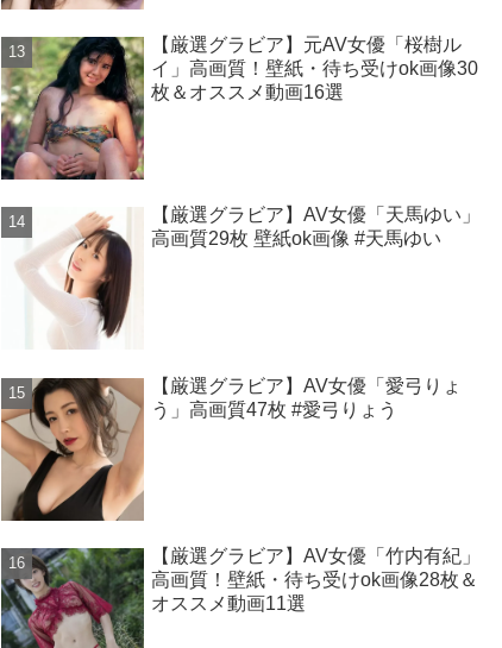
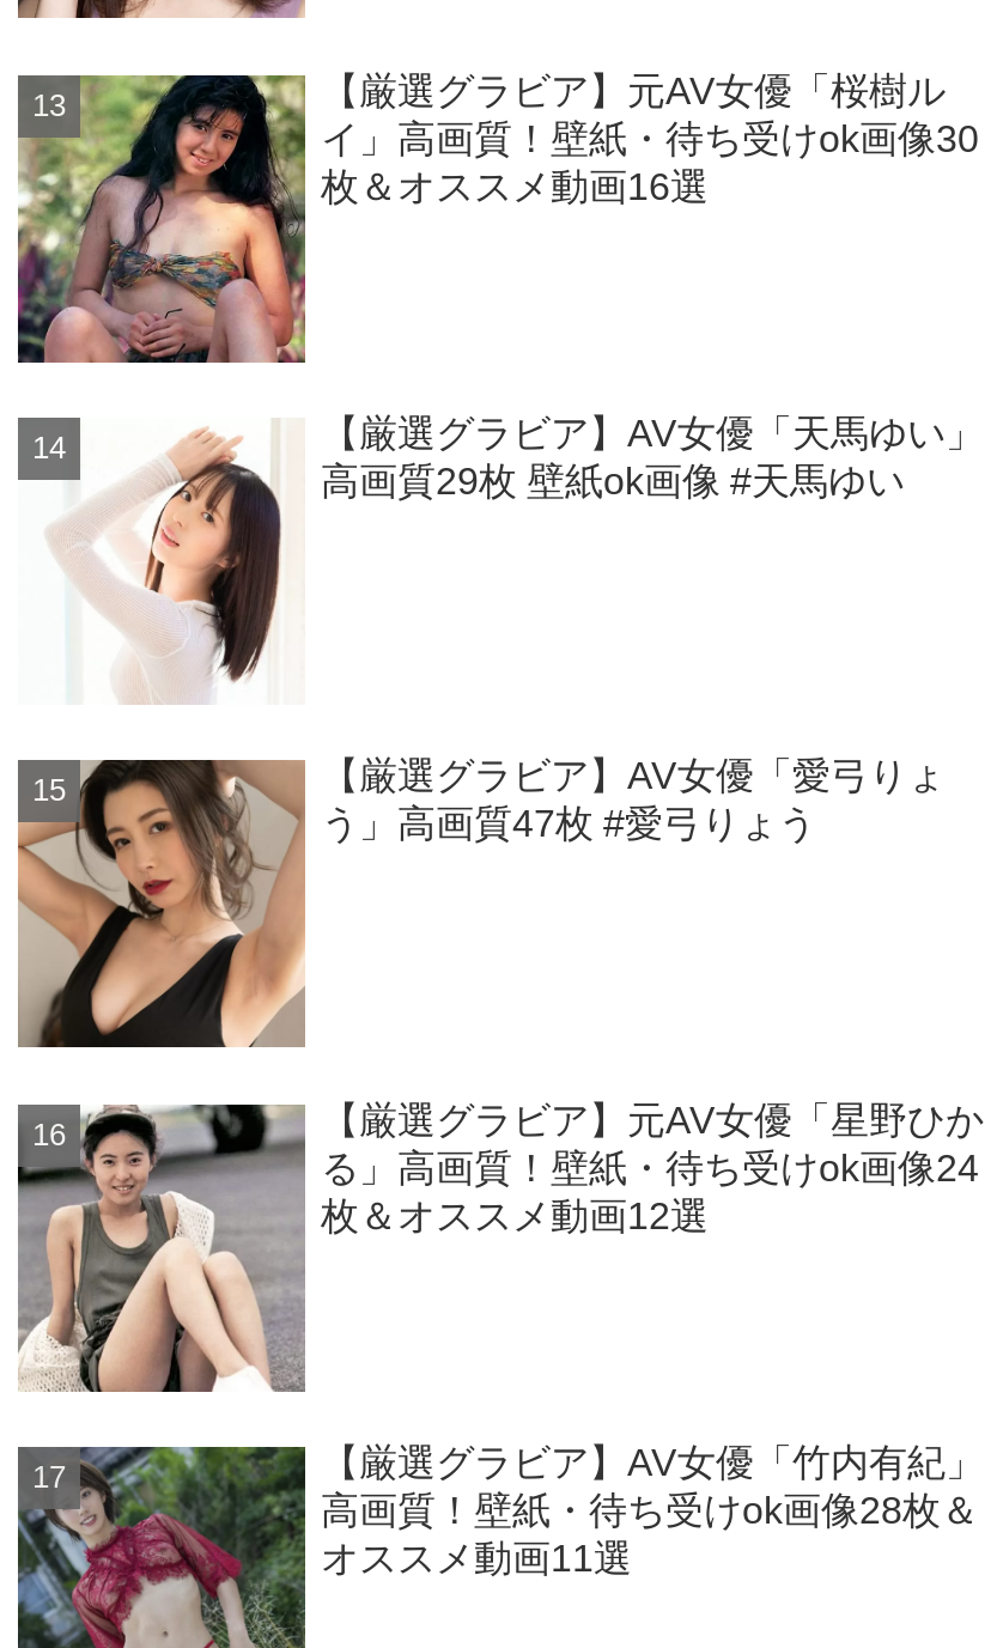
+ [image]
+ 【厳選グラビア】元AV女優「星野ひか
+ る」高画質！壁紙・待ち受けok画像24
+ 枚＆オススメ動画12選
